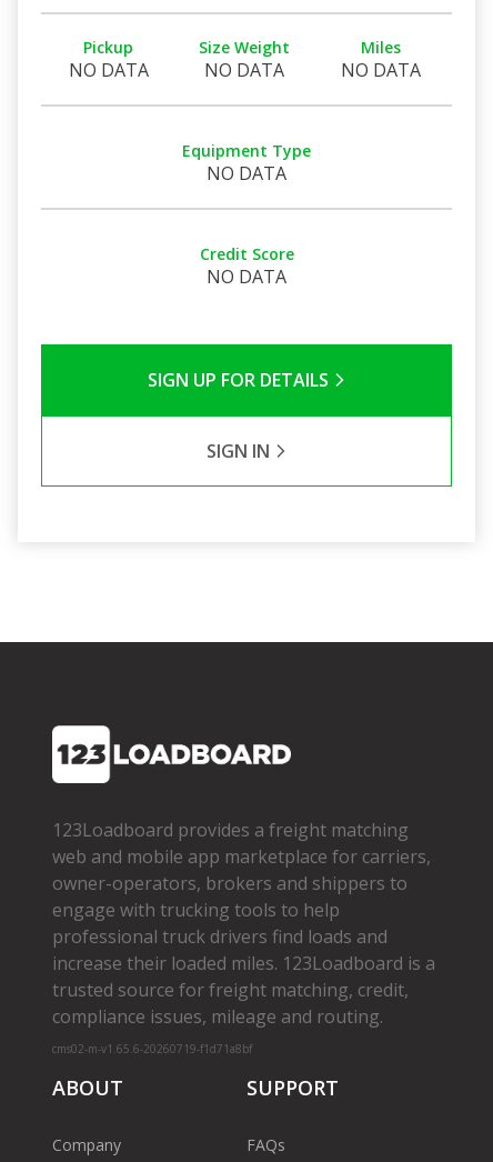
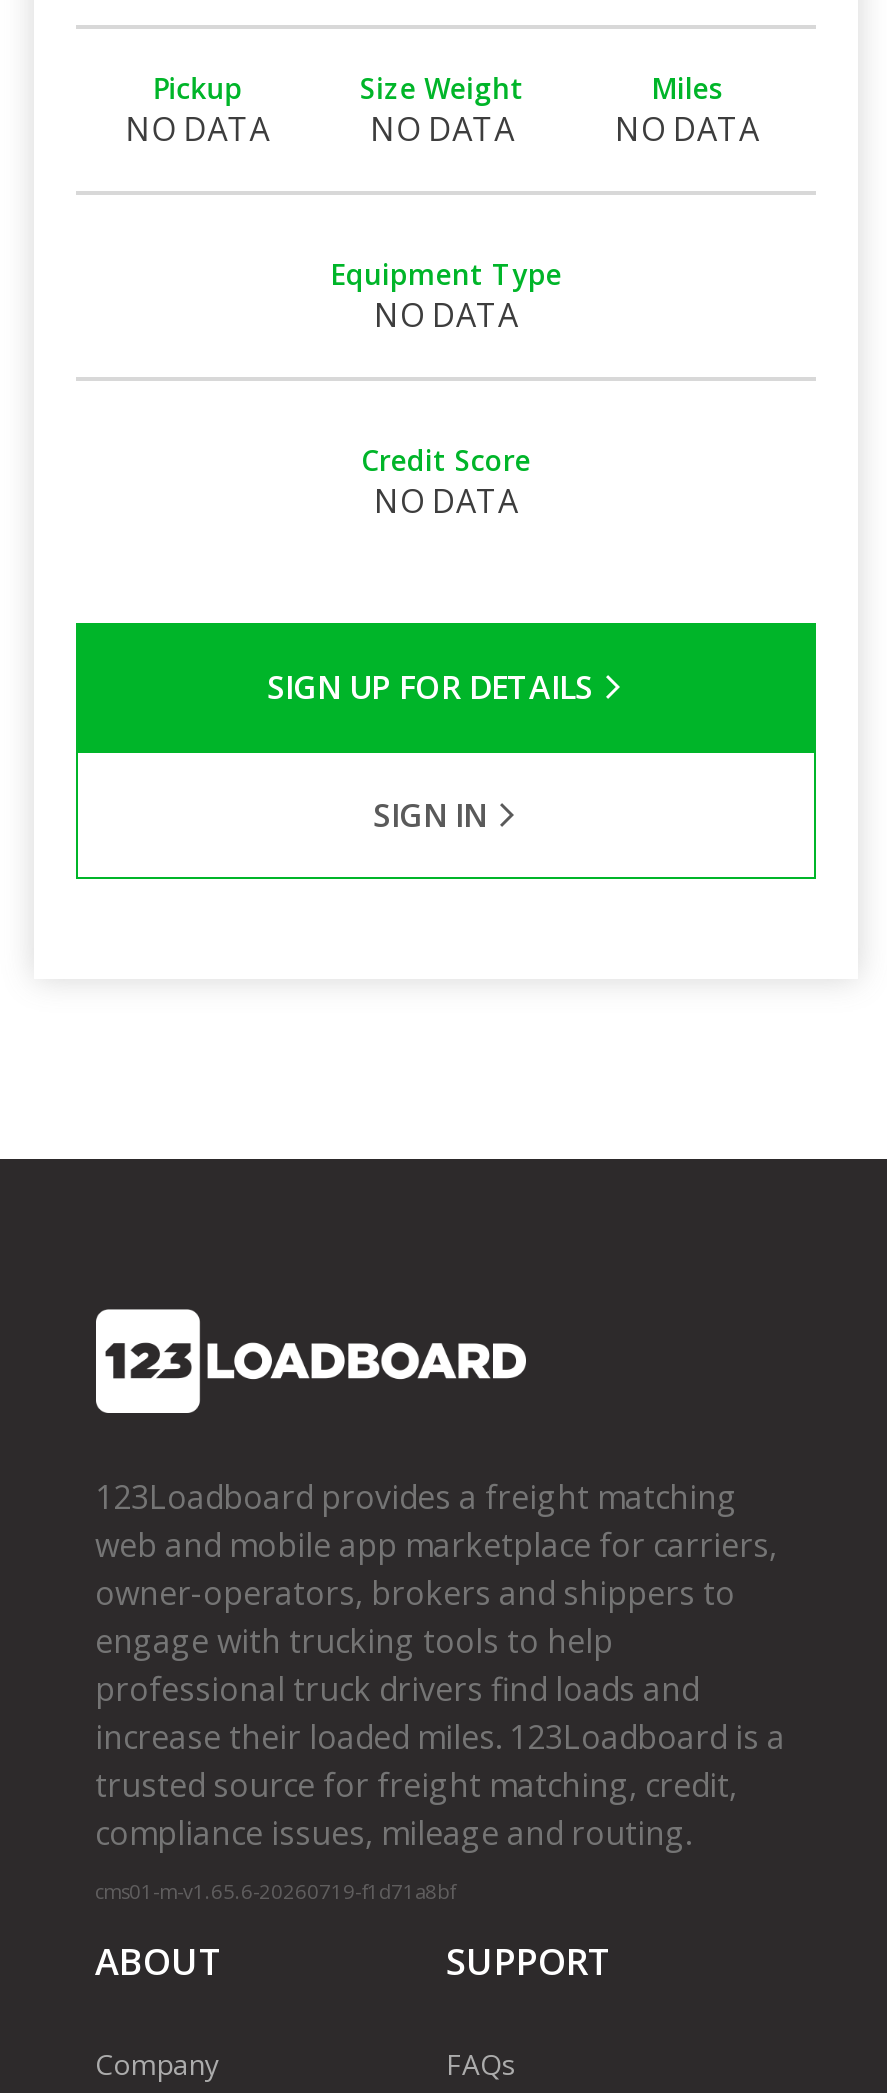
- cms02-m-v1.65.6-20260719-f1d71a8bf
+ cms01-m-v1.65.6-20260719-f1d71a8bf
